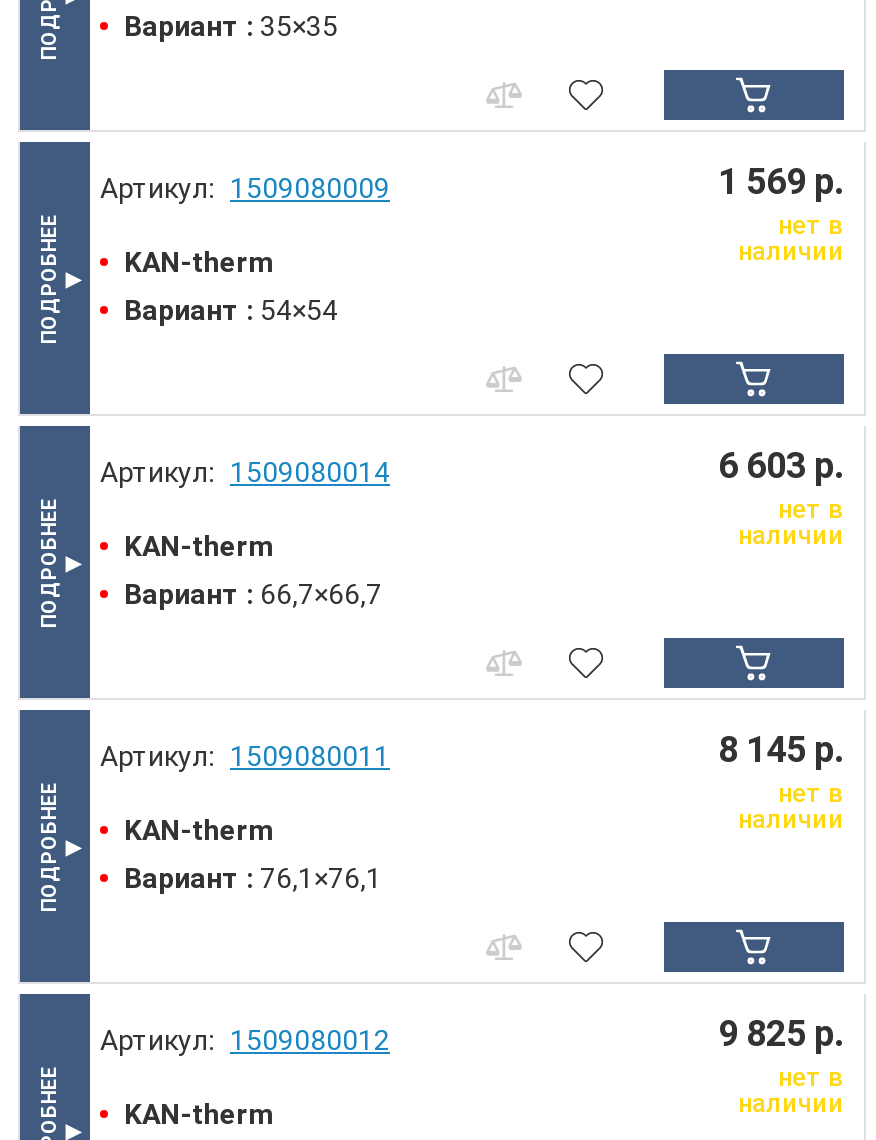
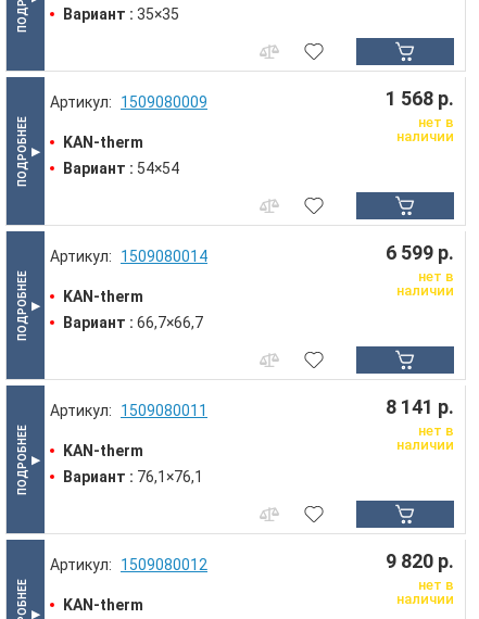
- 1 569 р.
+ 1 568 р.

- 6 603 р.
+ 6 599 р.

- 8 145 р.
+ 8 141 р.

- 9 825 р.
+ 9 820 р.
